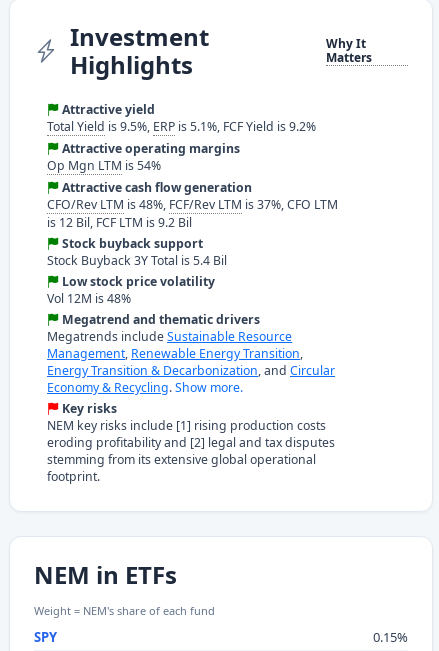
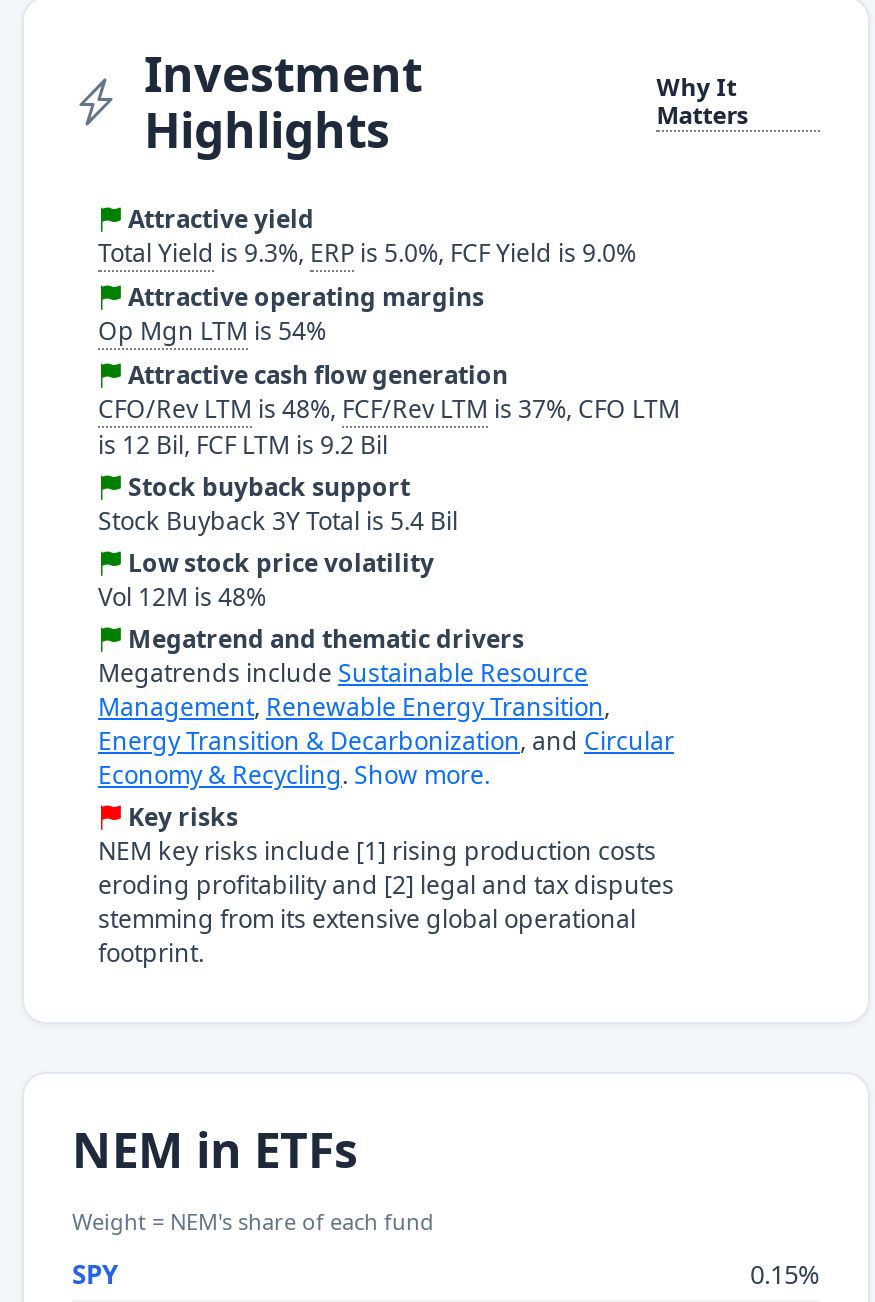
- Total Yield is 9.5%, ERP is 5.1%, FCF Yield is 9.2%
+ Total Yield is 9.3%, ERP is 5.0%, FCF Yield is 9.0%
